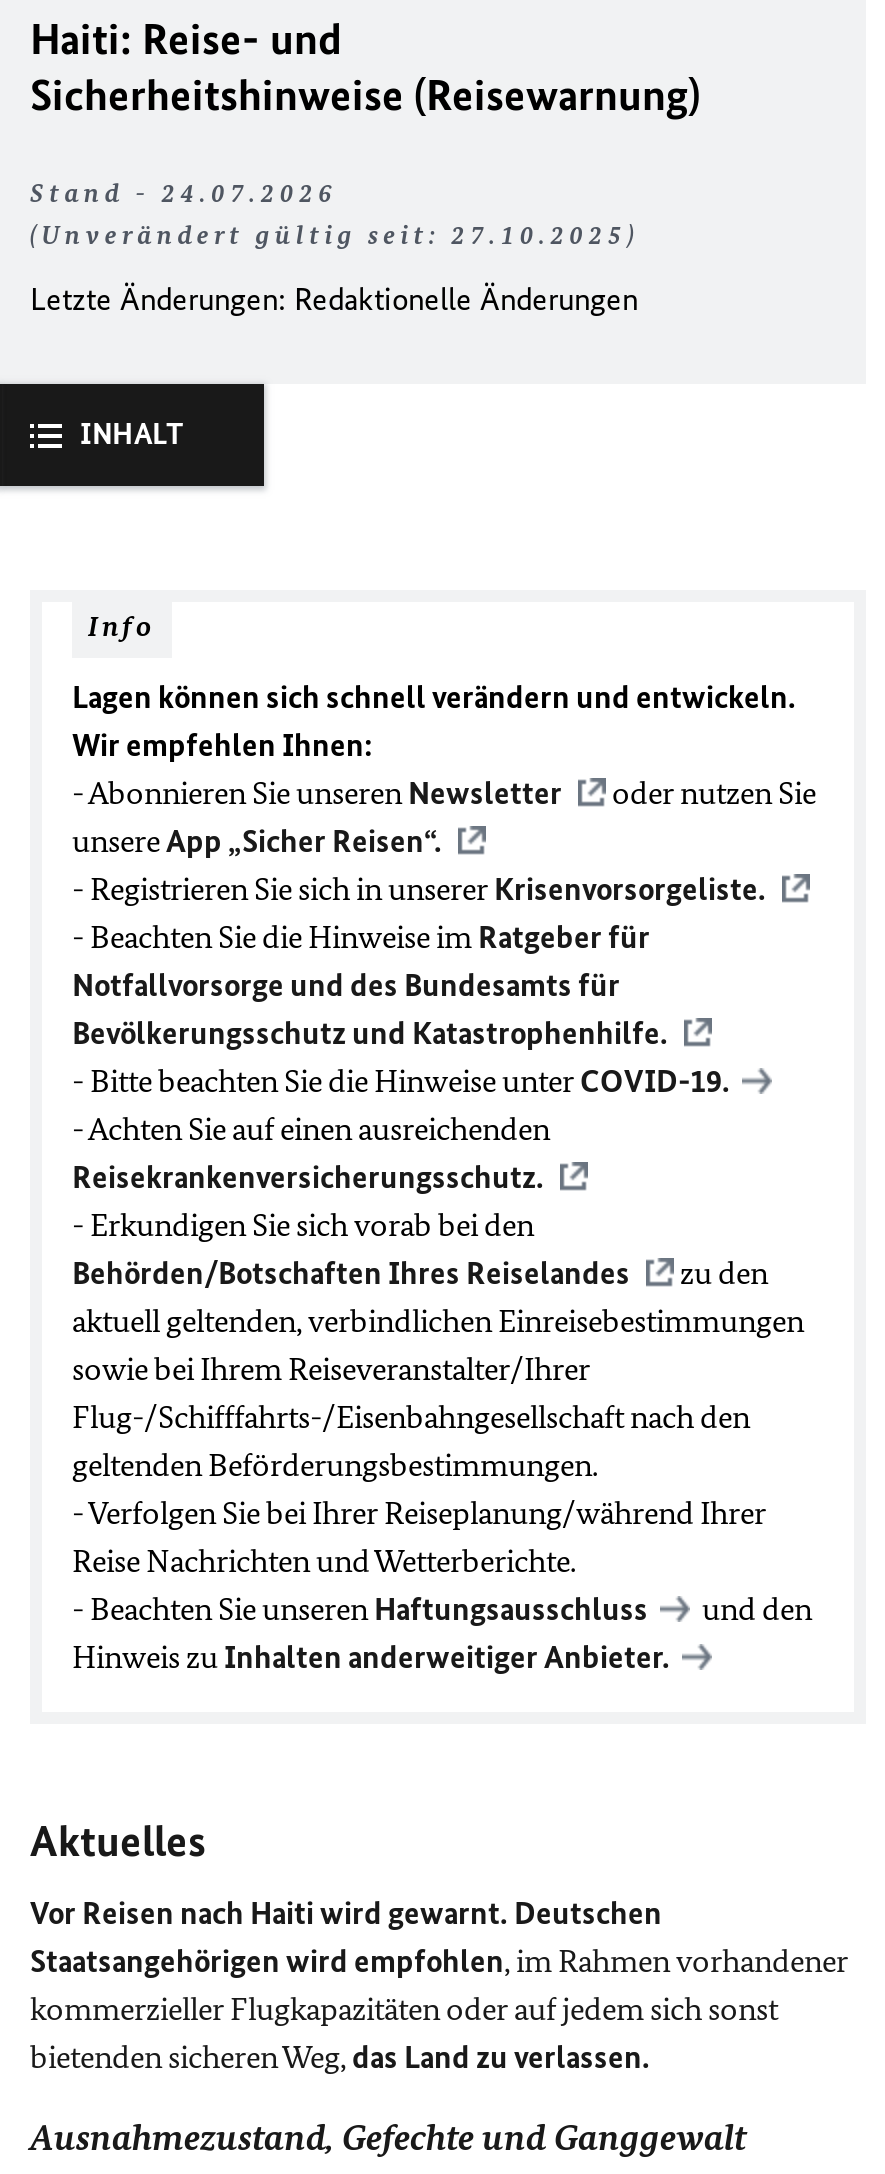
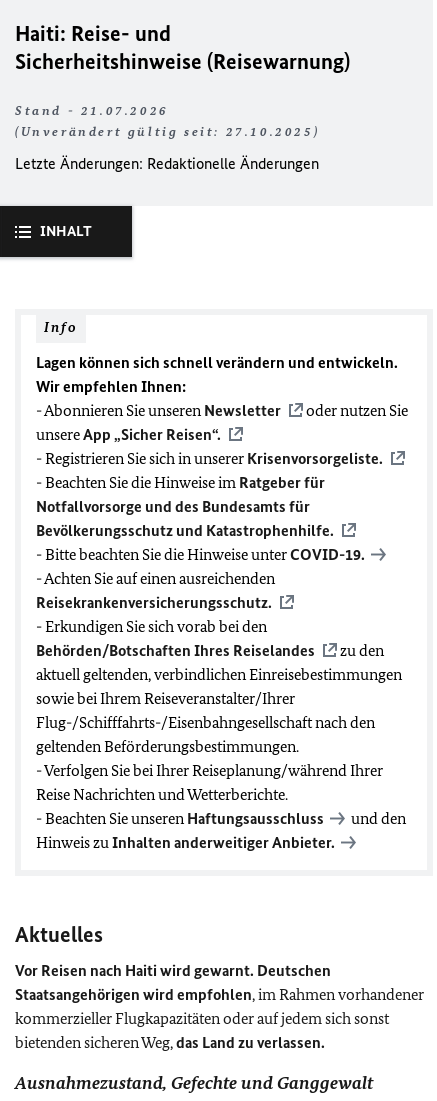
- Stand - 24.07.2026
+ Stand - 21.07.2026
